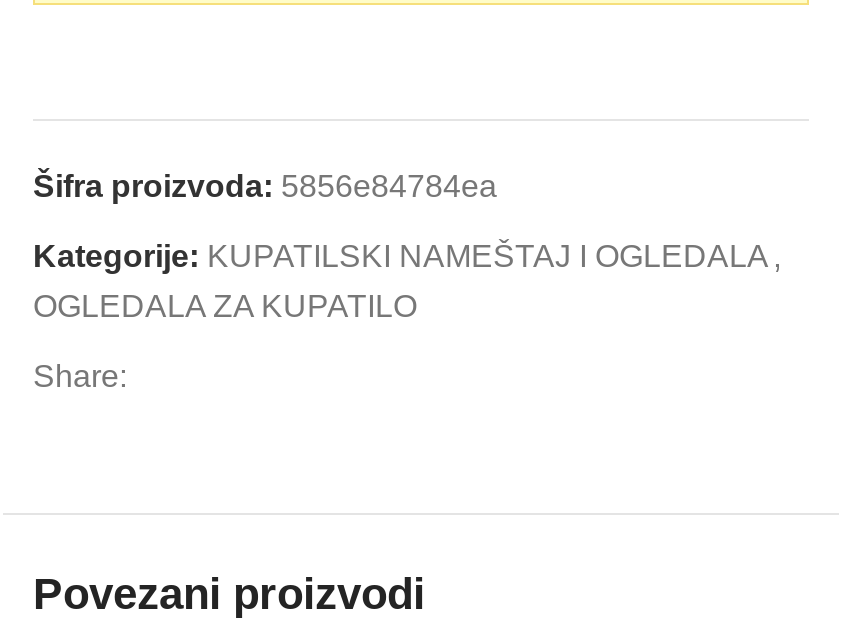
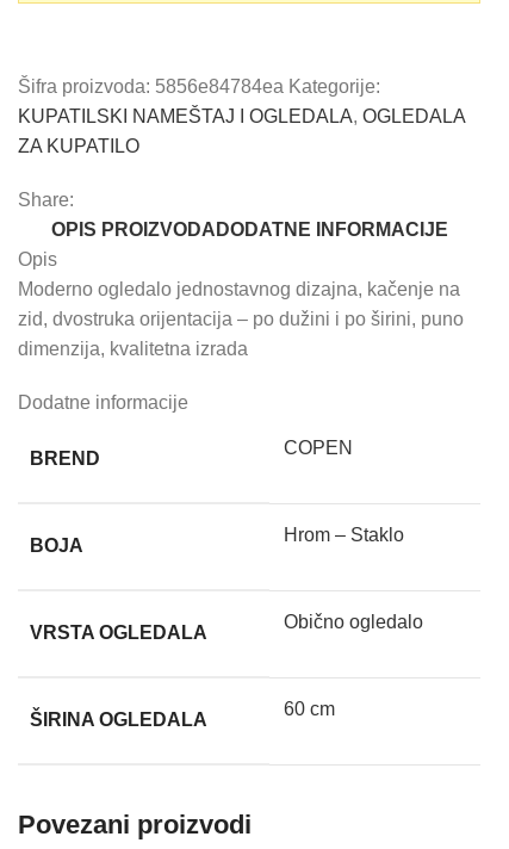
moved up: Share:

+ OPIS PROIZVODADODATNE INFORMACIJE
+ Opis
+ Moderno ogledalo jednostavnog dizajna, kačenje na
+ zid, dvostruka orijentacija – po dužini i po širini, puno
+ dimenzija, kvalitetna izrada
+ Dodatne informacije
+ BREND

+ BOJA

+ VRSTA OGLEDALA

+ ŠIRINA OGLEDALA

+ COPEN

+ Hrom – Staklo

+ Obično ogledalo

+ 60 cm
